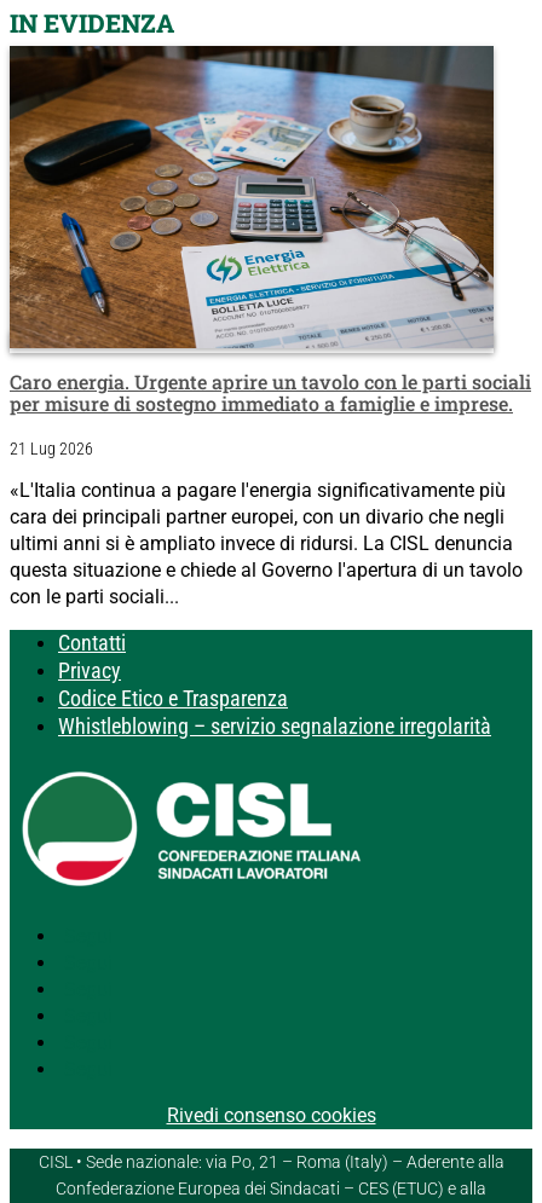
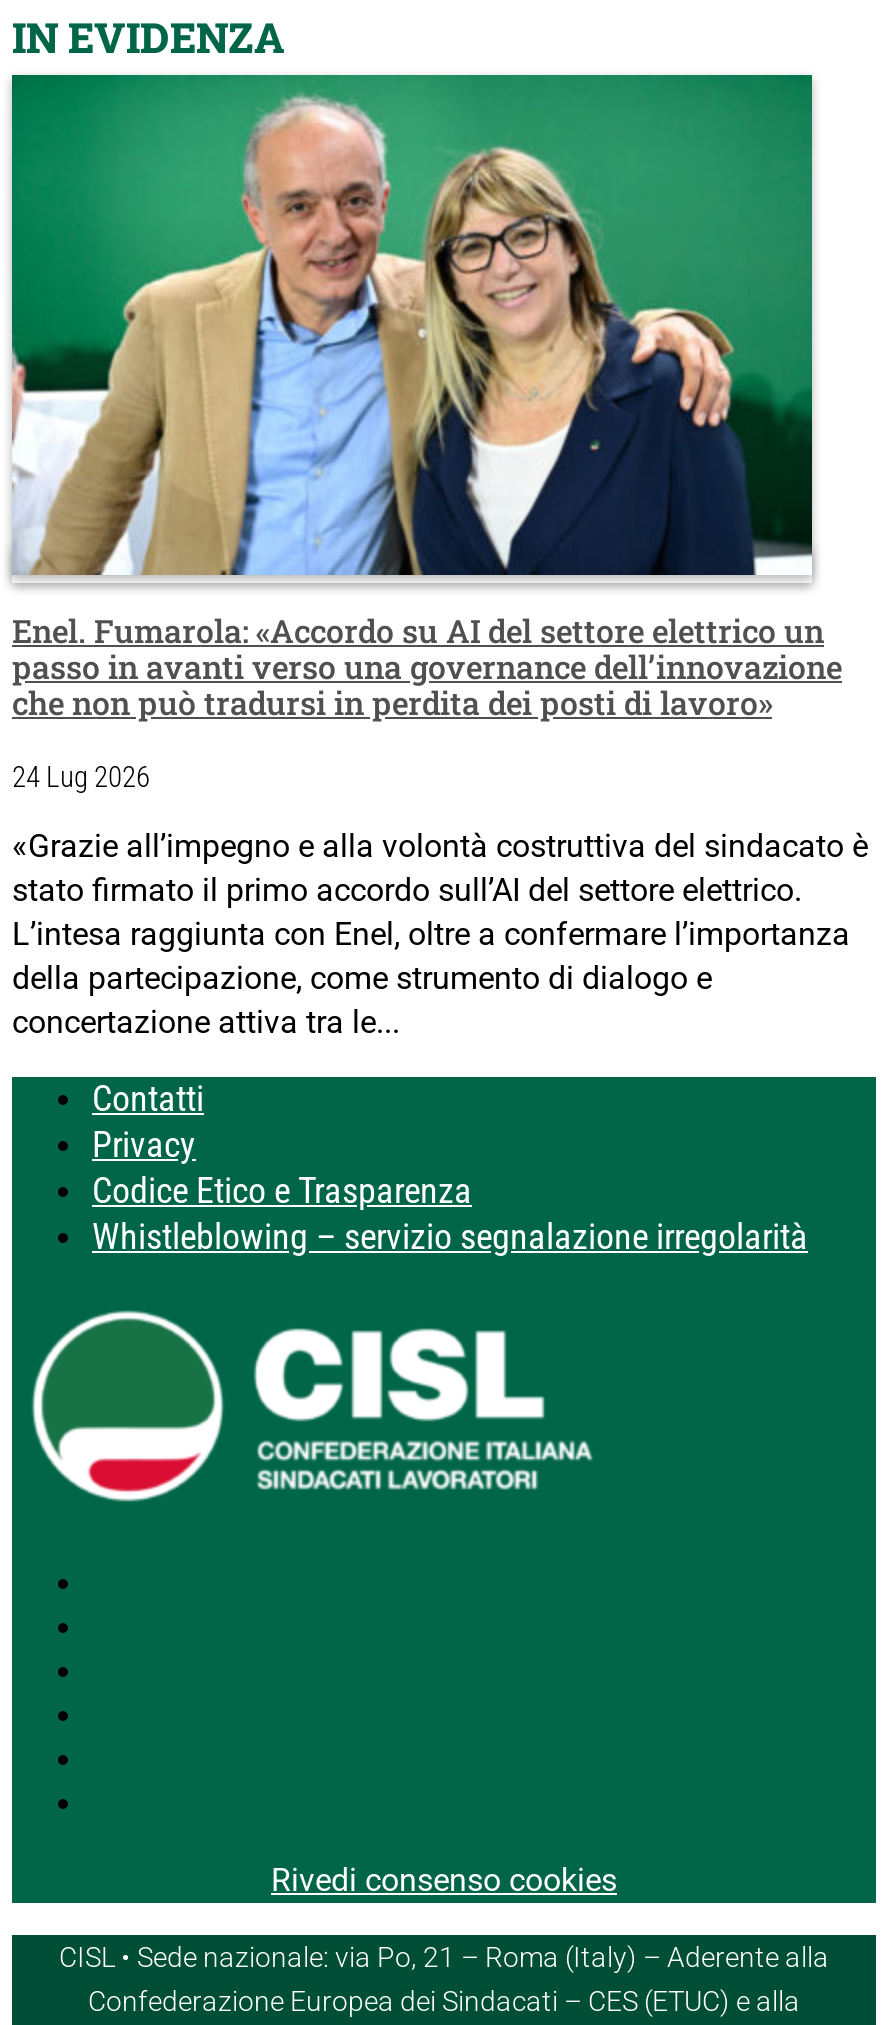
- [image]
- Caro energia. Urgente aprire un tavolo con le parti sociali
- per misure di sostegno immediato a famiglie e imprese.
+ [image]
+ Enel. Fumarola: «Accordo su AI del settore elettrico un
+ passo in avanti verso una governance dell’innovazione
+ che non può tradursi in perdita dei posti di lavoro»

- 21 Lug 2026
+ 24 Lug 2026

- «L'Italia continua a pagare l'energia significativamente più
- cara dei principali partner europei, con un divario che negli
- ultimi anni si è ampliato invece di ridursi. La CISL denuncia
- questa situazione e chiede al Governo l'apertura di un tavolo
- con le parti sociali...
+ «Grazie all’impegno e alla volontà costruttiva del sindacato è
+ stato firmato il primo accordo sull’AI del settore elettrico.
+ L’intesa raggiunta con Enel, oltre a confermare l’importanza
+ della partecipazione, come strumento di dialogo e
+ concertazione attiva tra le...
